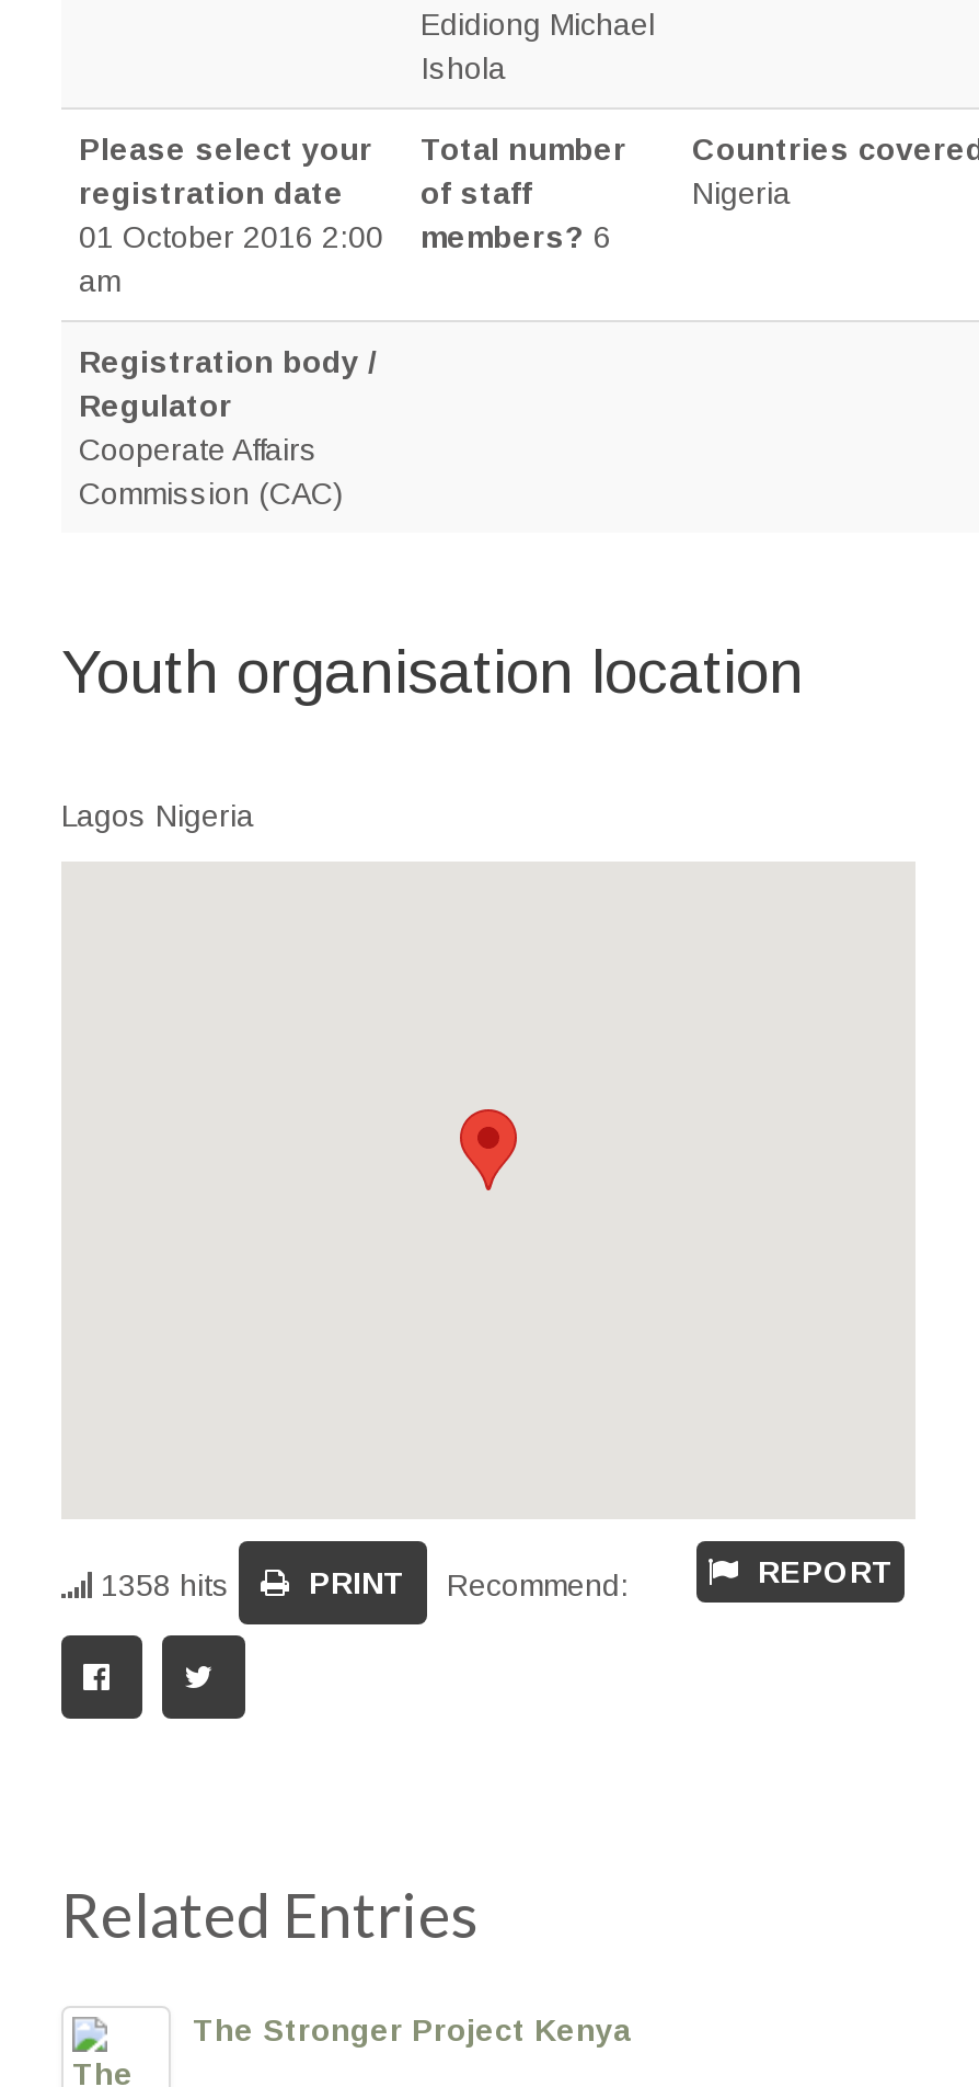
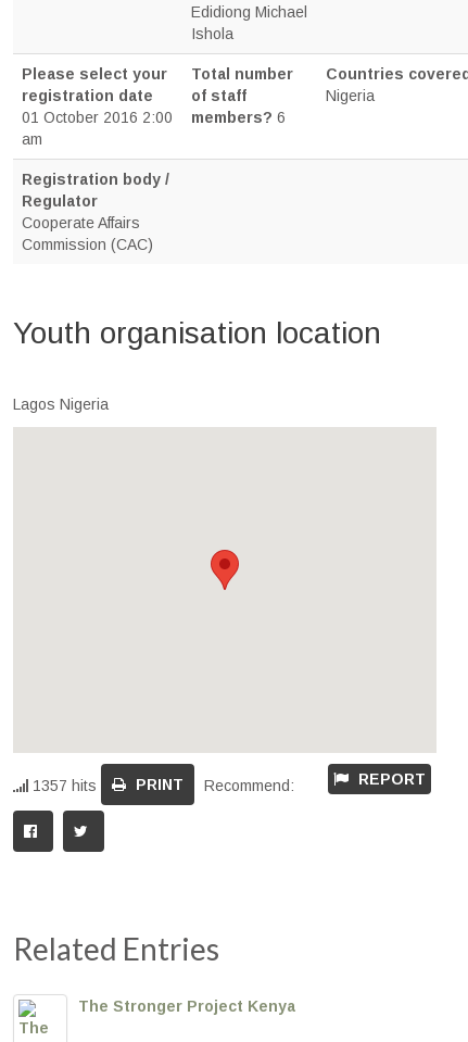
- 1358 hits PRINT Recommend:
+ 1357 hits PRINT Recommend:
